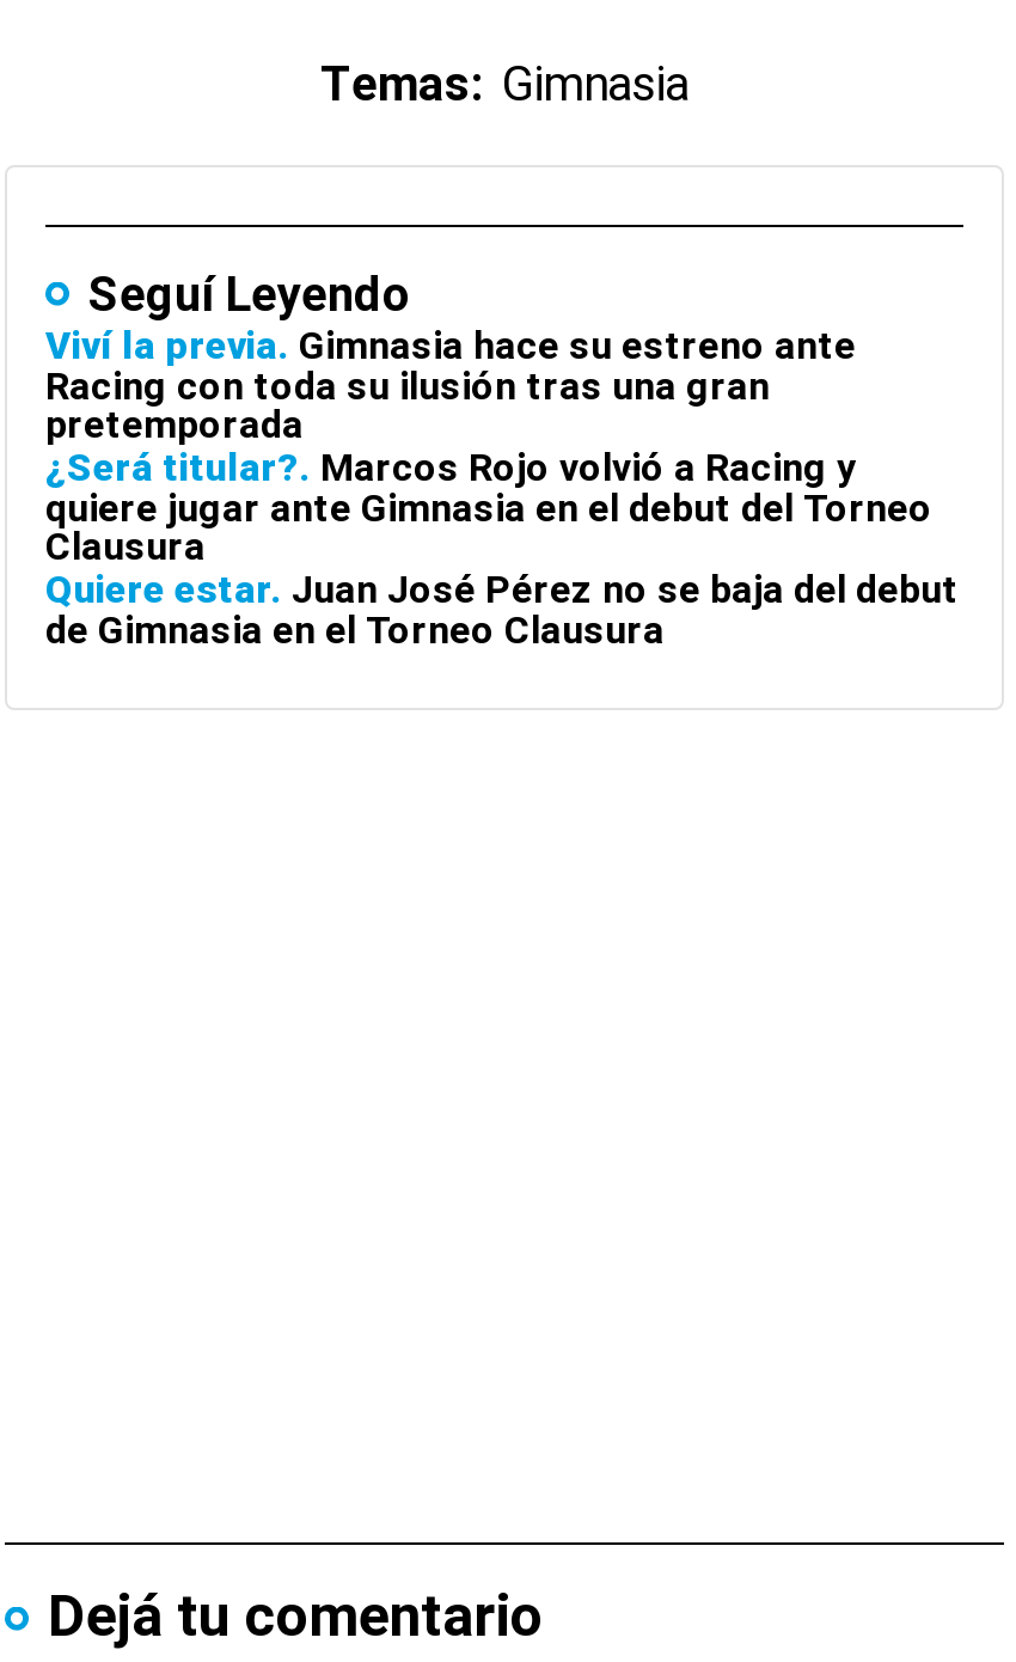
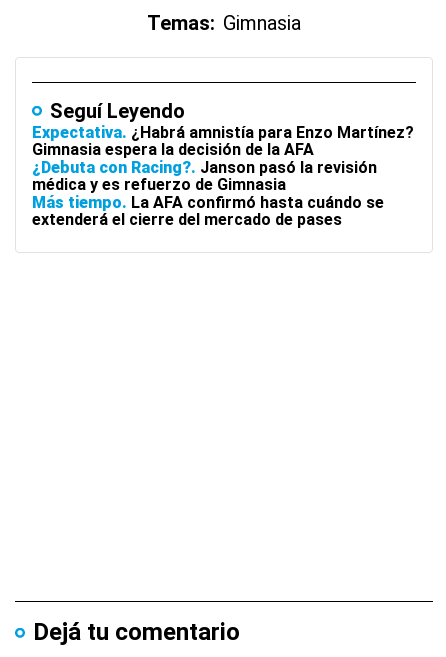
- Viví la previa Gimnasia hace su estreno ante
- Racing con toda su ilusión tras una gran
- pretemporada
- ¿Será titular? Marcos Rojo volvió a Racing y
- quiere jugar ante Gimnasia en el debut del Torneo
- Clausura
- Quiere estar Juan José Pérez no se baja del debut
- de Gimnasia en el Torneo Clausura
+ Expectativa ¿Habrá amnistía para Enzo Martínez?
+ Gimnasia espera la decisión de la AFA
+ ¿Debuta con Racing? Janson pasó la revisión
+ médica y es refuerzo de Gimnasia
+ Más tiempo La AFA confirmó hasta cuándo se
+ extenderá el cierre del mercado de pases
